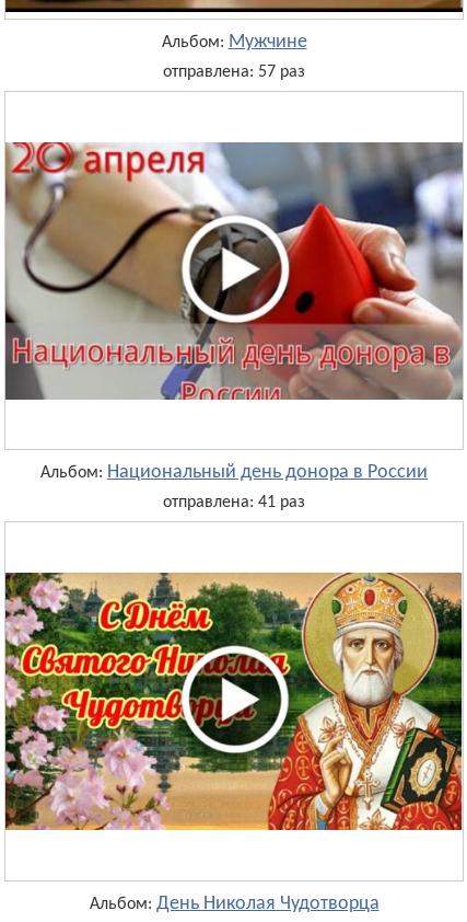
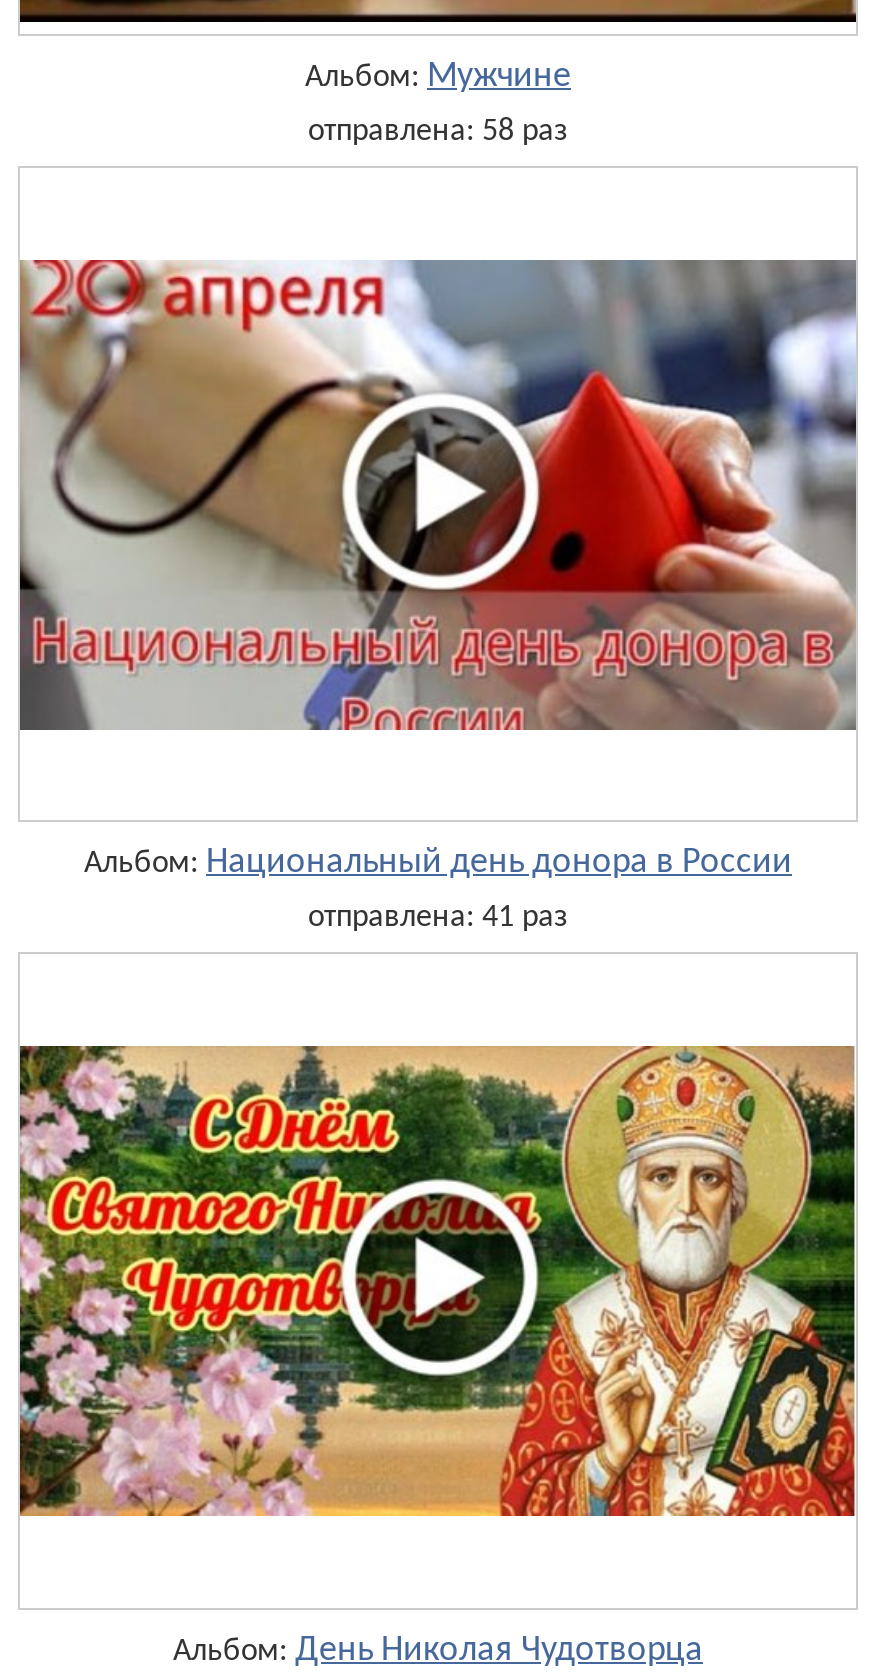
- отправлена: 57 раз
+ отправлена: 58 раз
